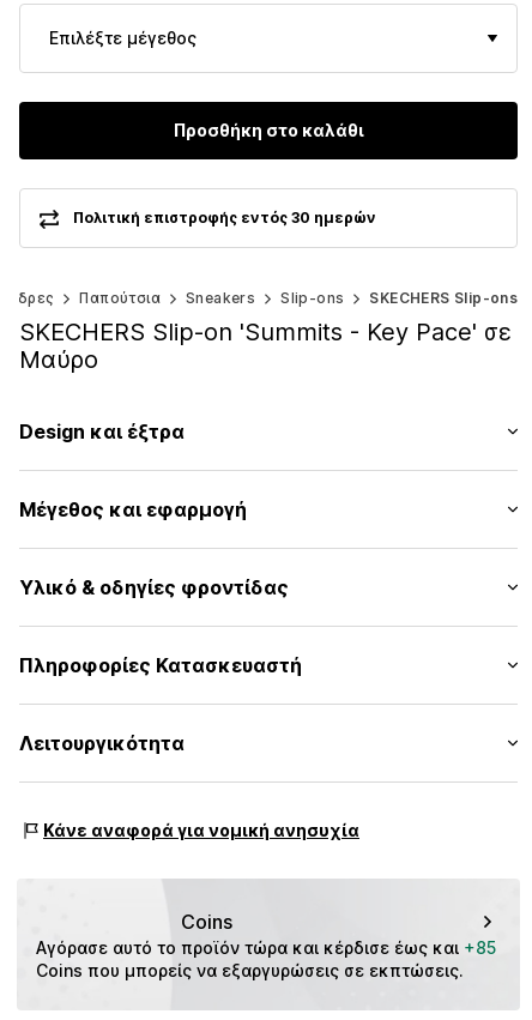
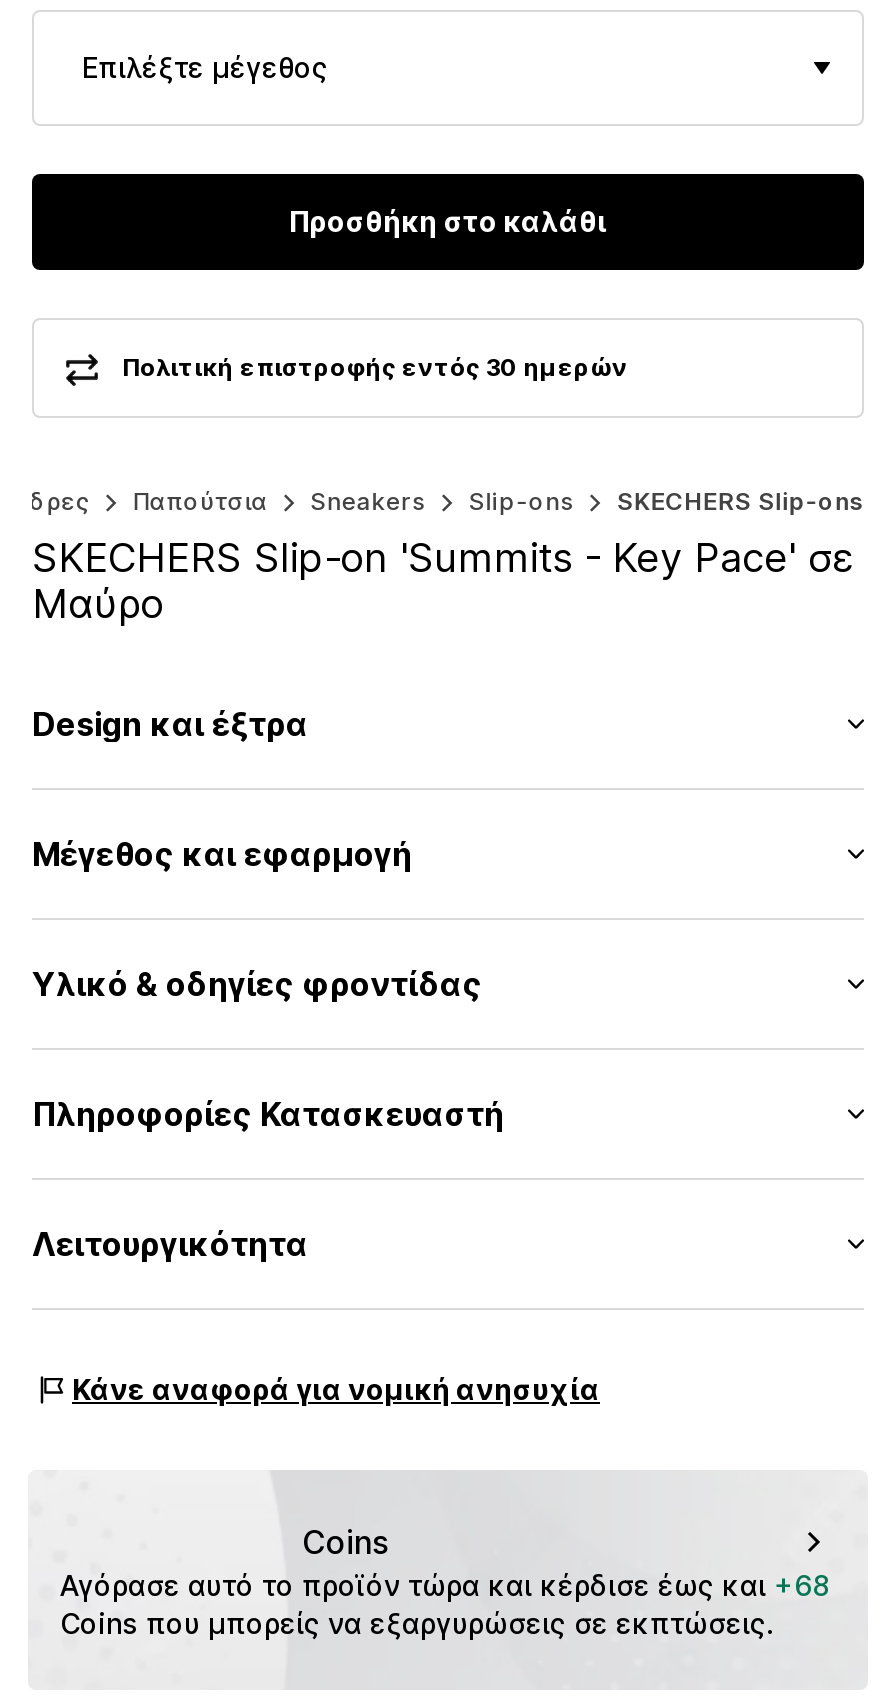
- Αγόρασε αυτό το προϊόν τώρα και κέρδισε έως και +85
+ Αγόρασε αυτό το προϊόν τώρα και κέρδισε έως και +68
